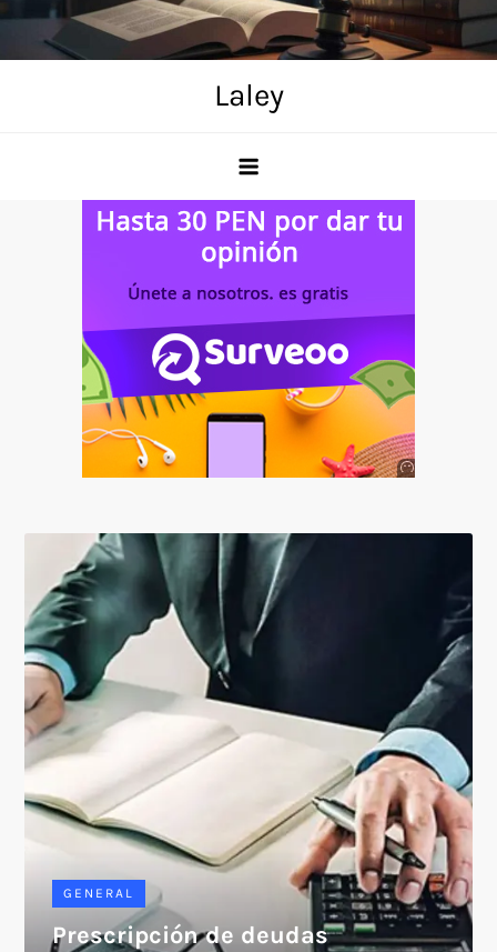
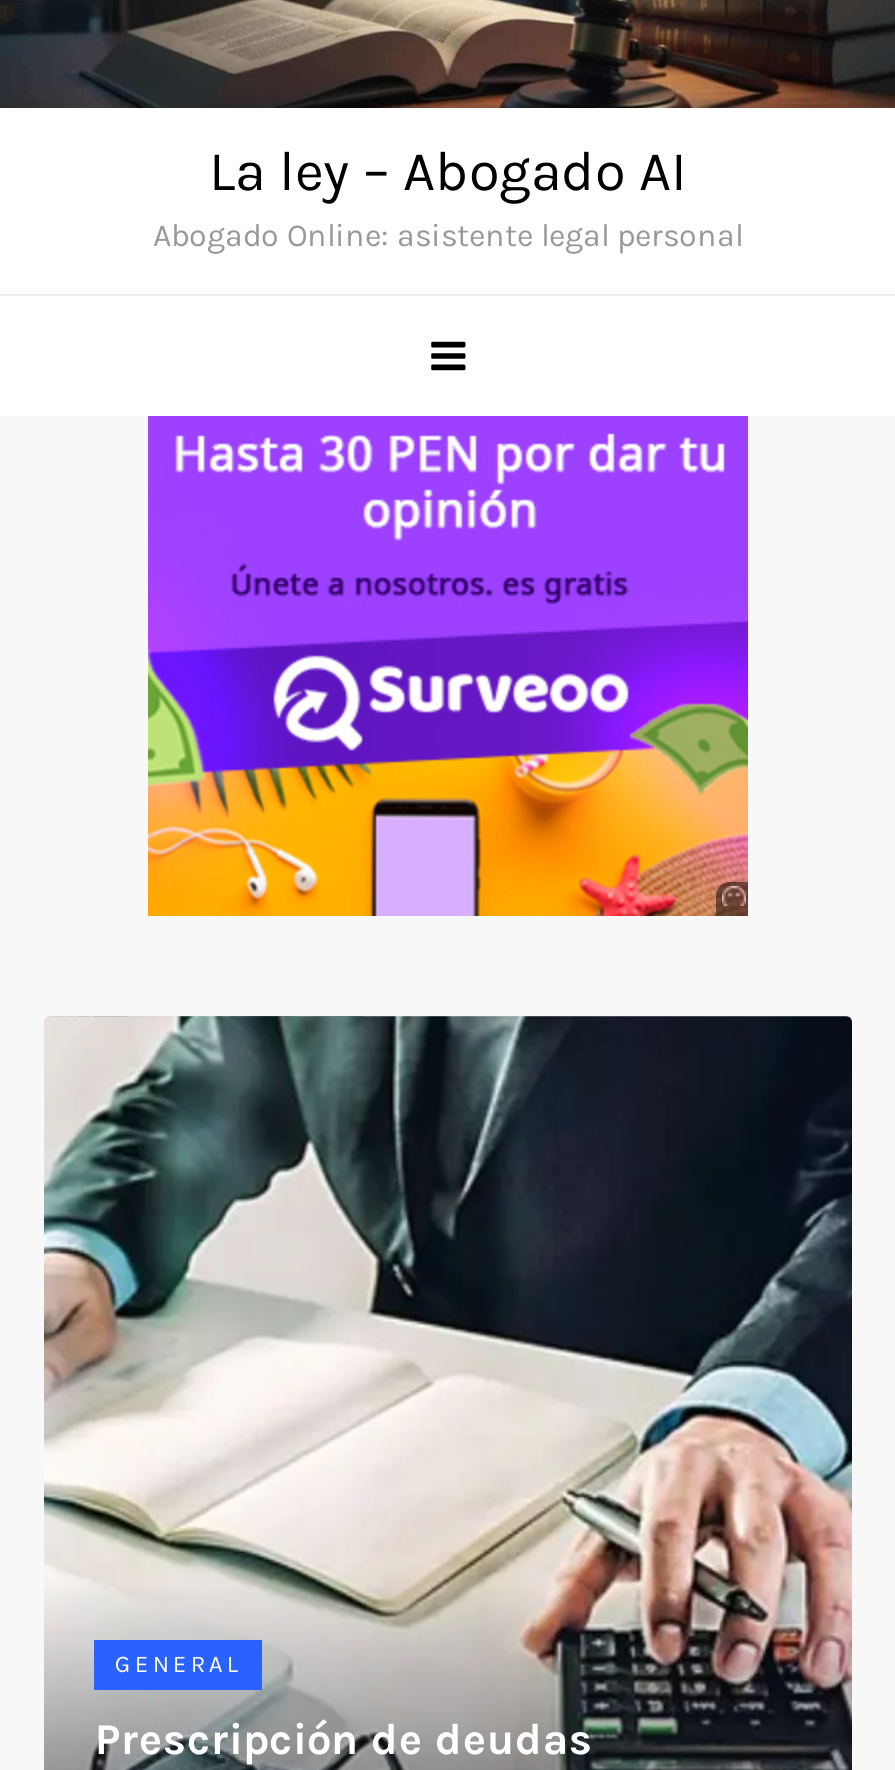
- Laley
+ La ley – Abogado AI
+ Abogado Online: asistente legal personal
